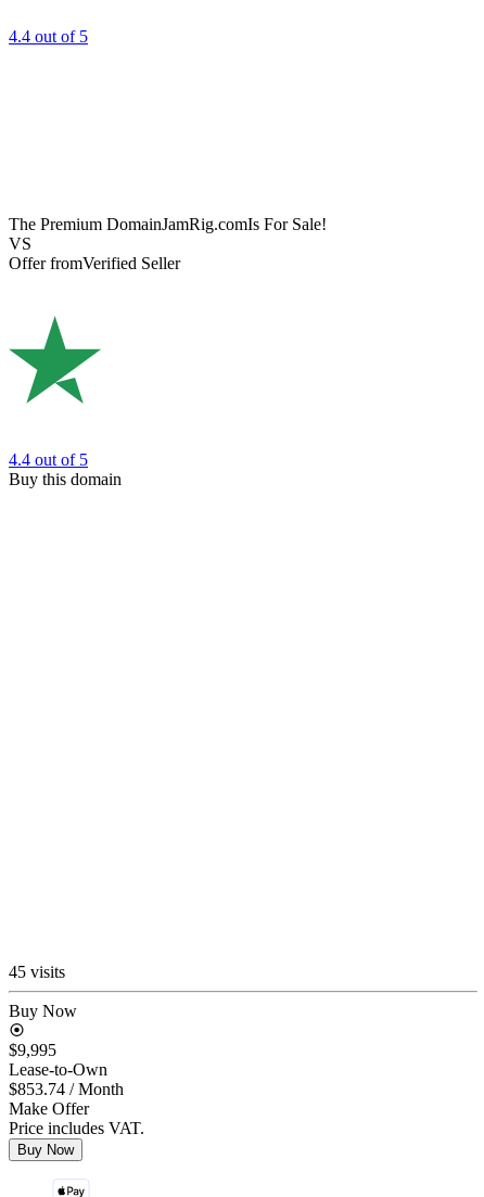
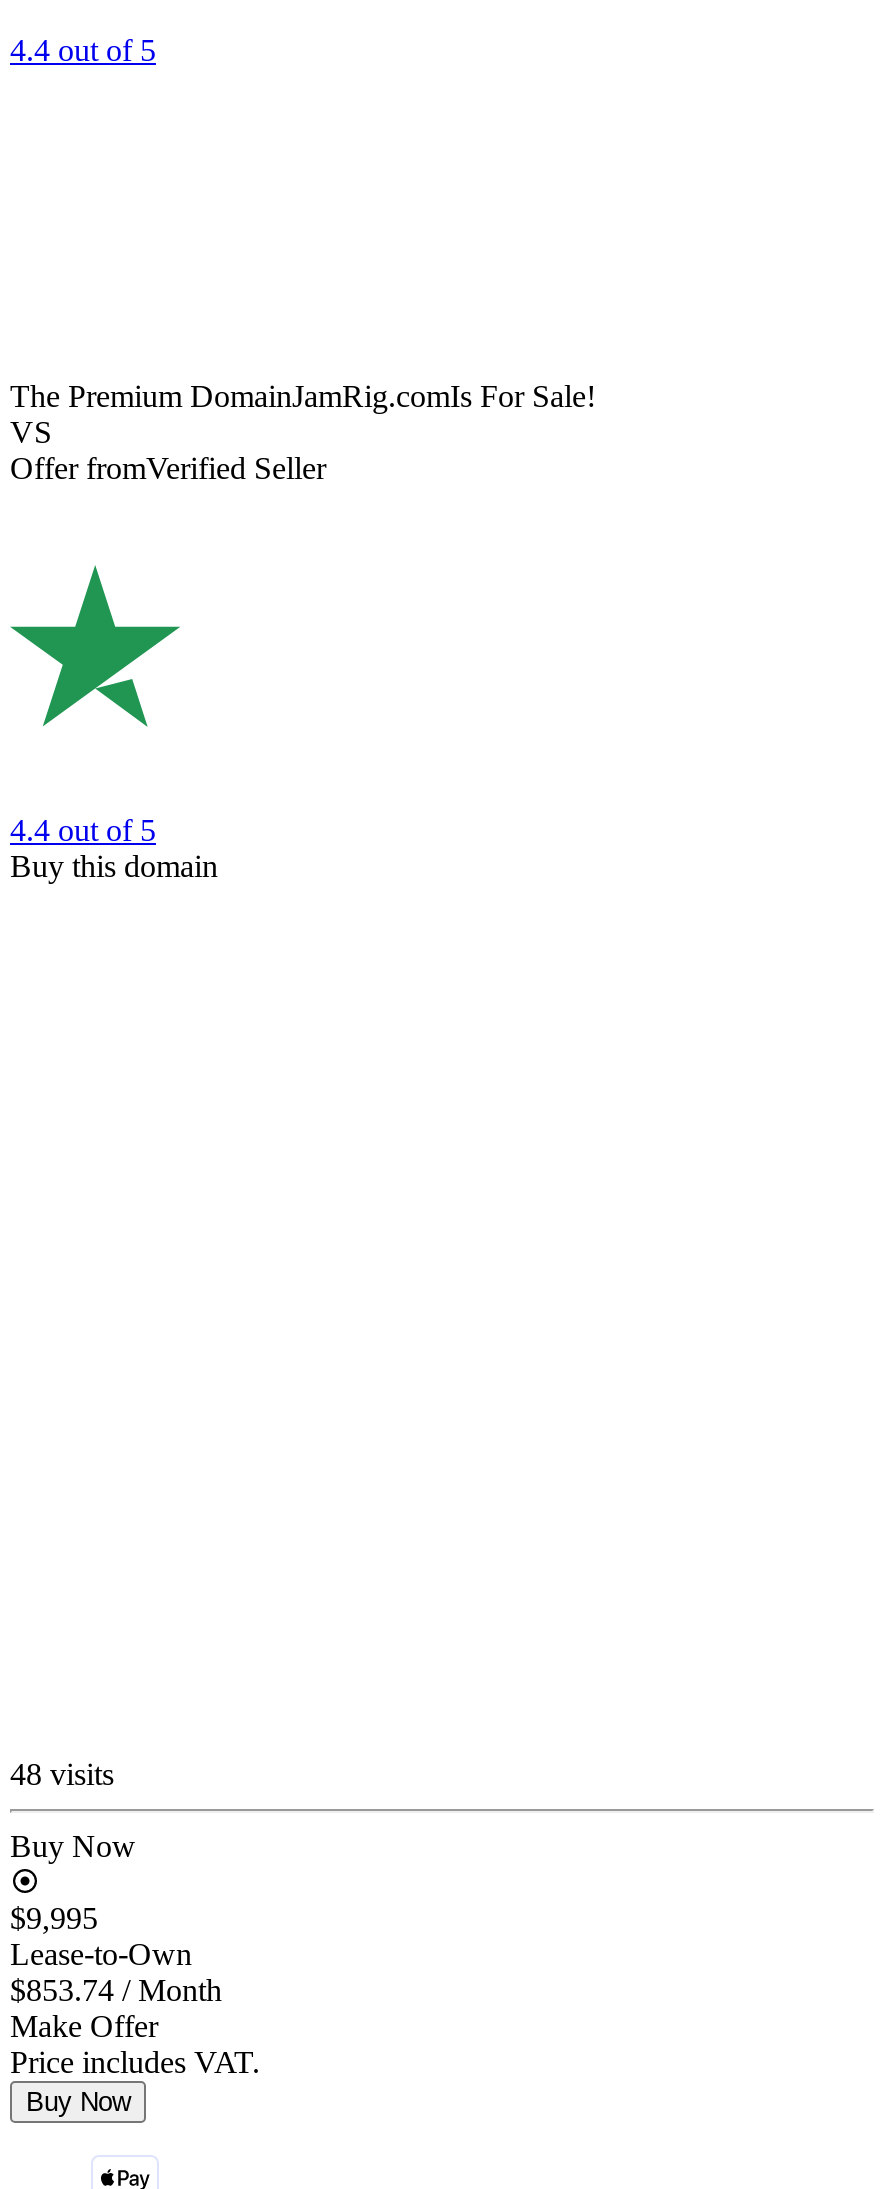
- 45 visits
+ 48 visits
